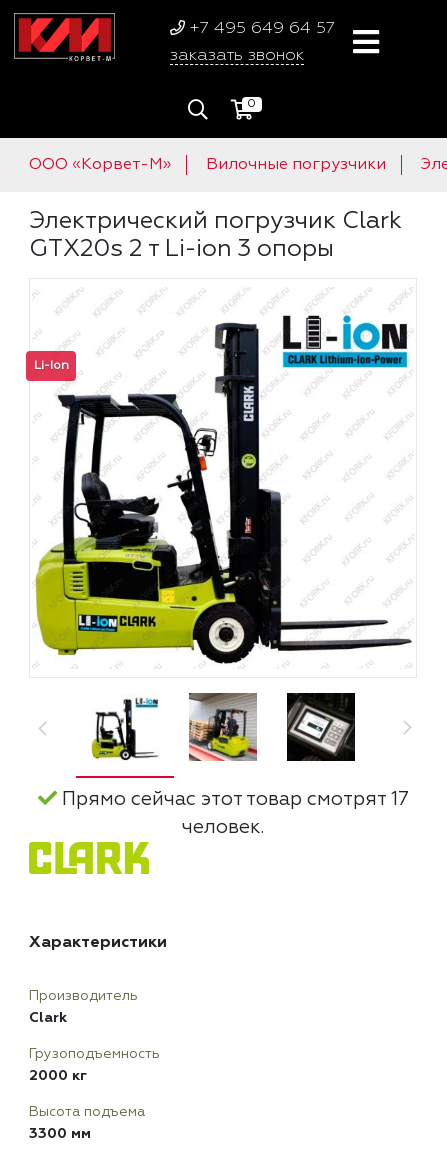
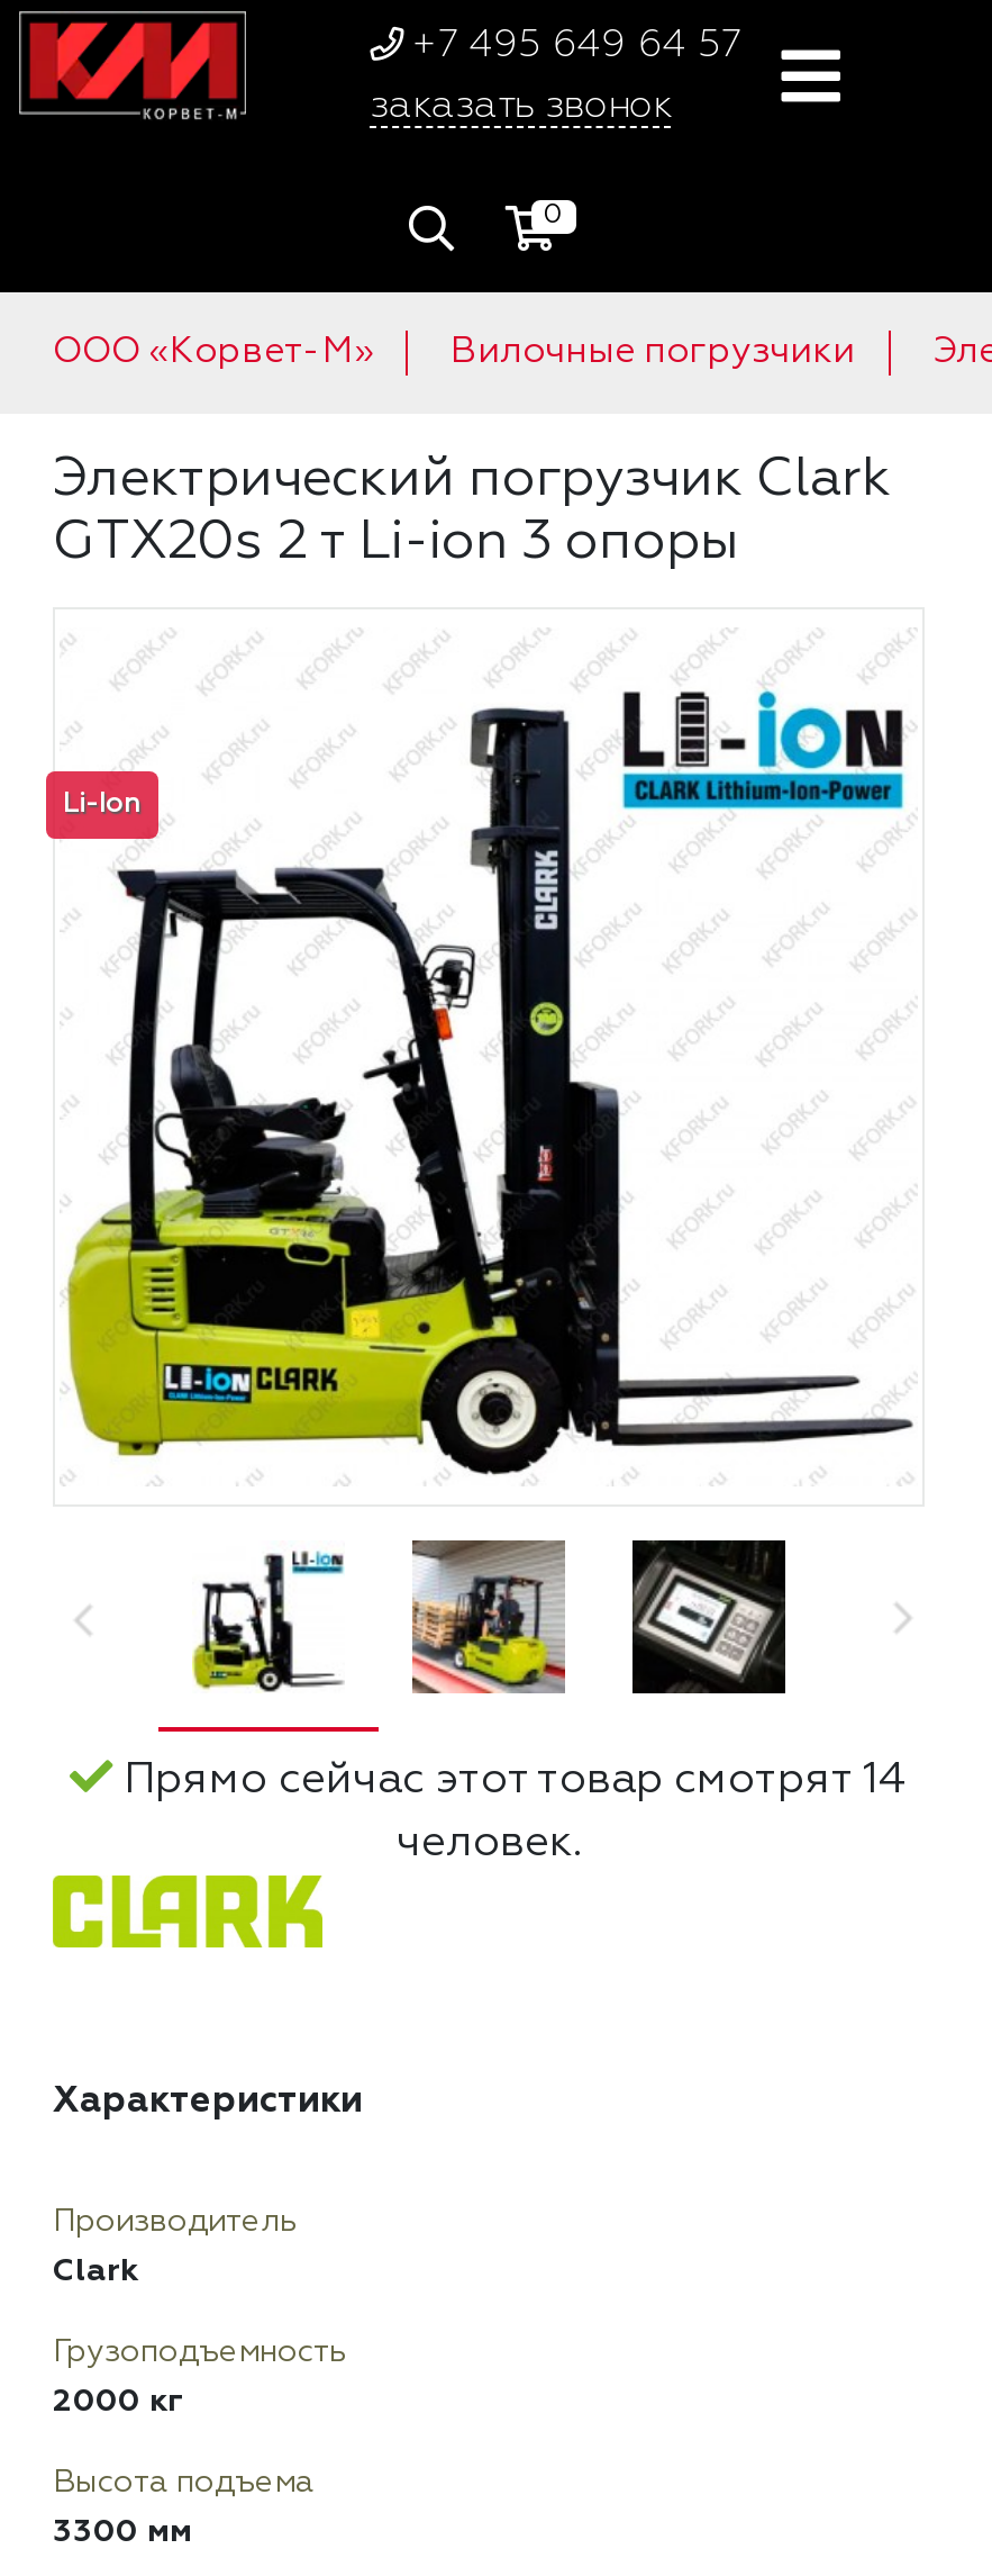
- Прямо сейчас этот товар смотрят 17
+ Прямо сейчас этот товар смотрят 14
